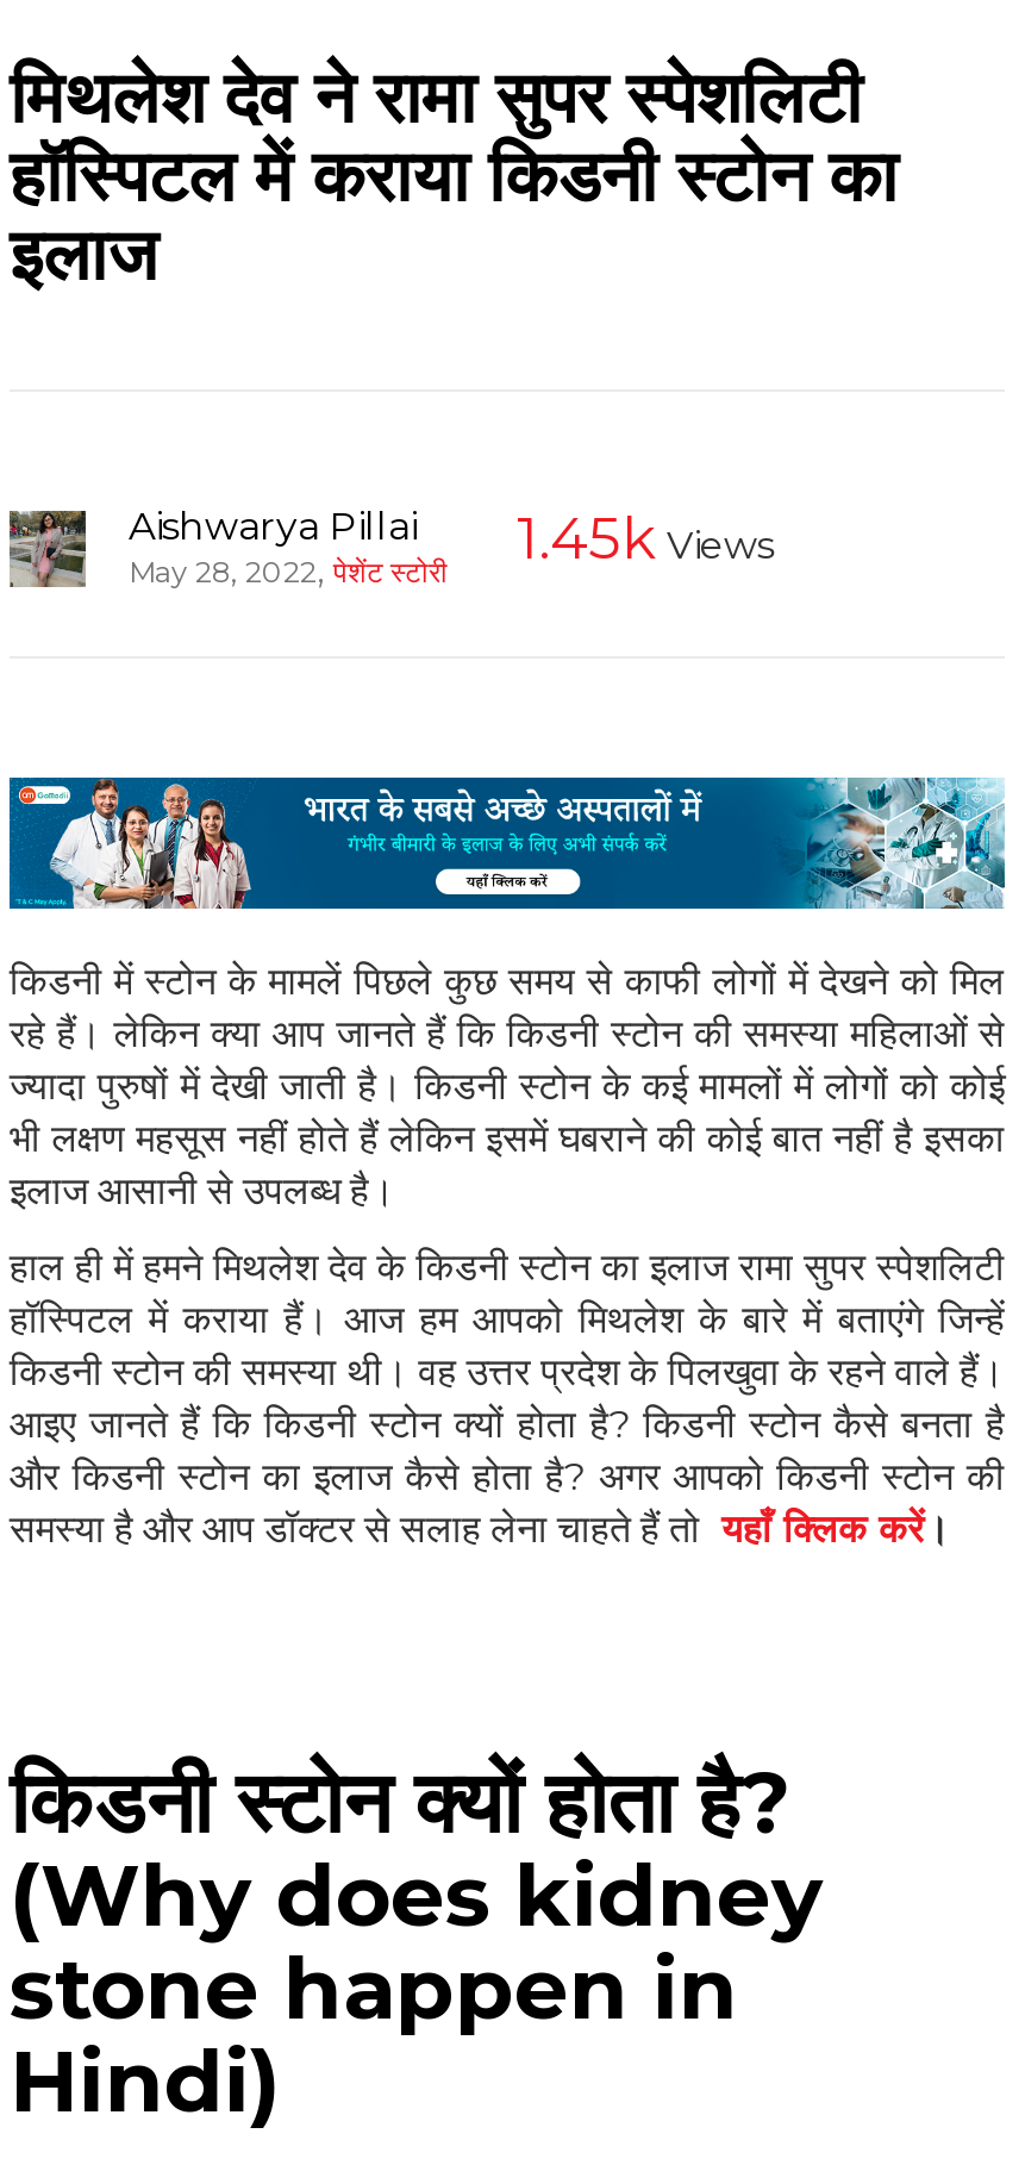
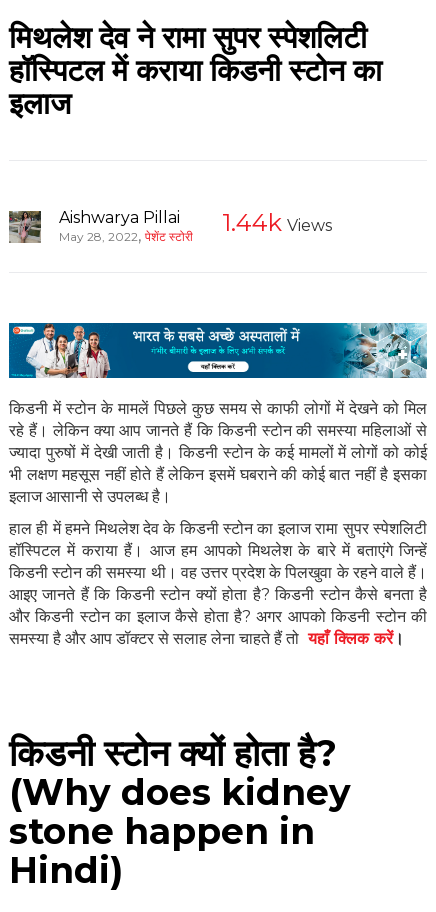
- May 28, 2022, पेशेंट स्टोरी 1.45k Views
+ May 28, 2022, पेशेंट स्टोरी 1.44k Views
